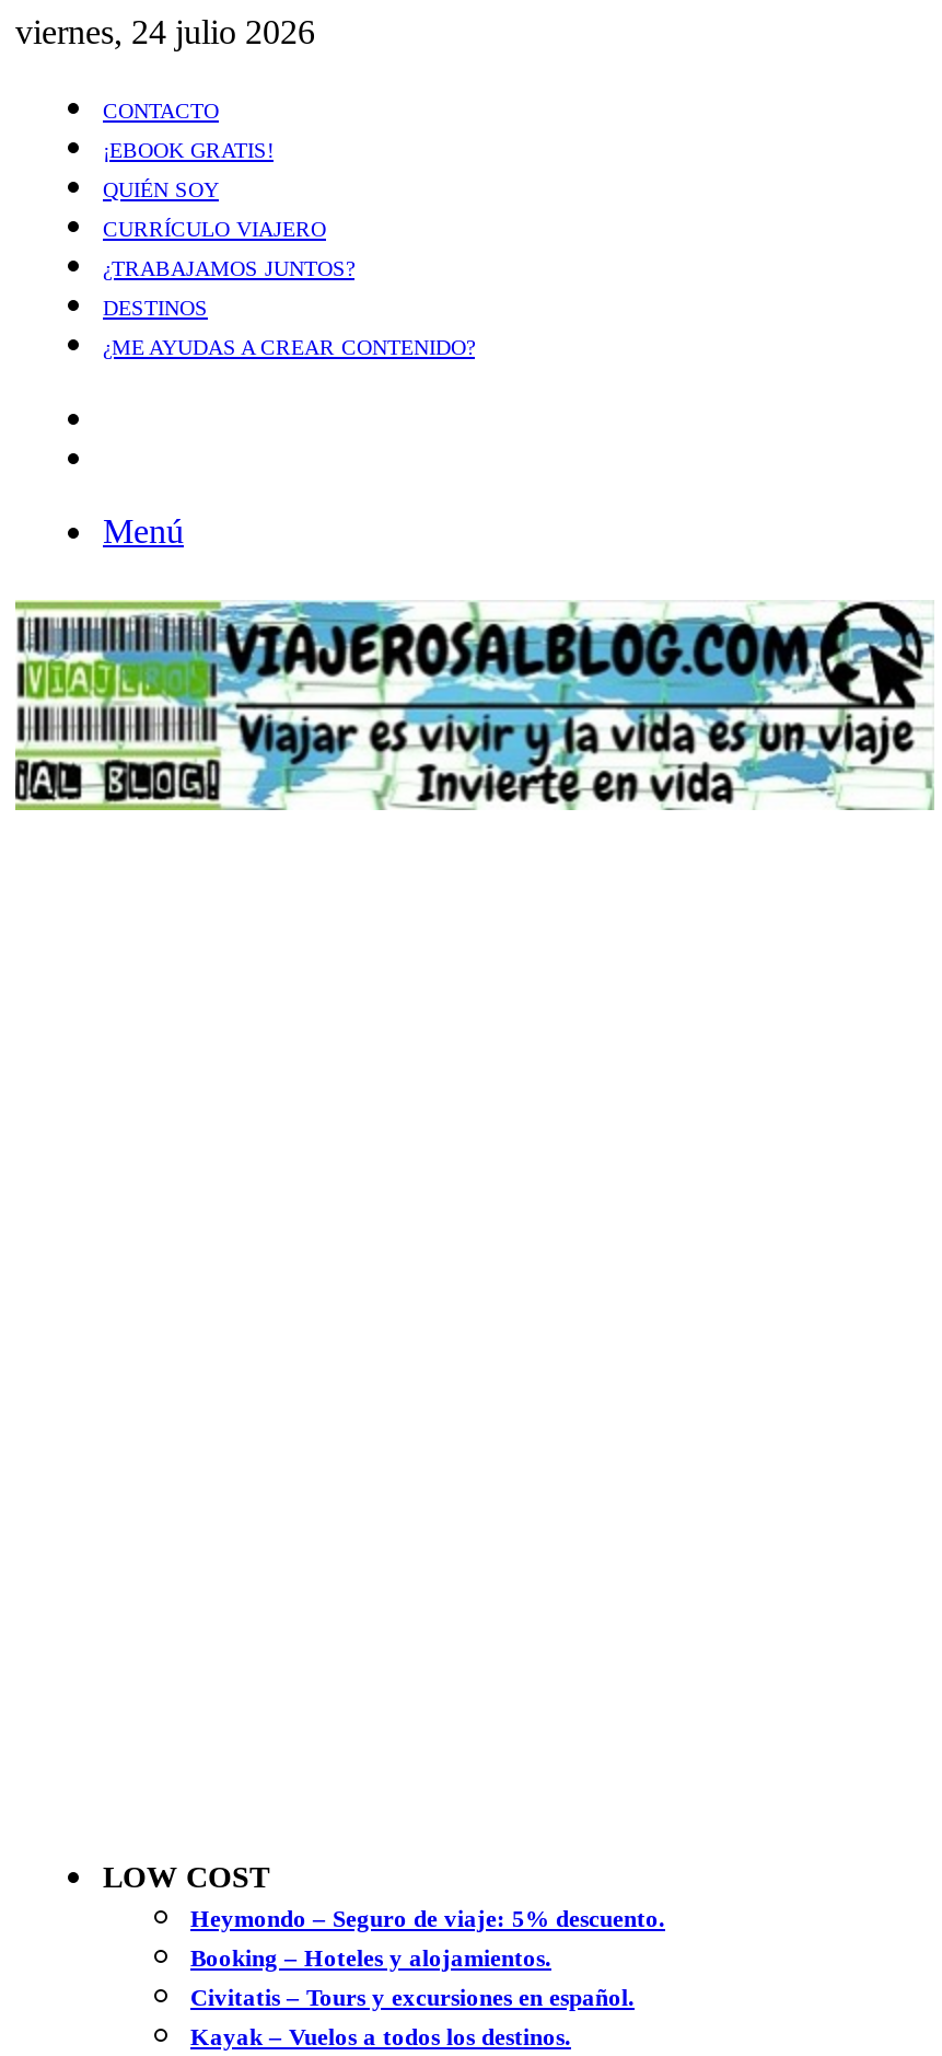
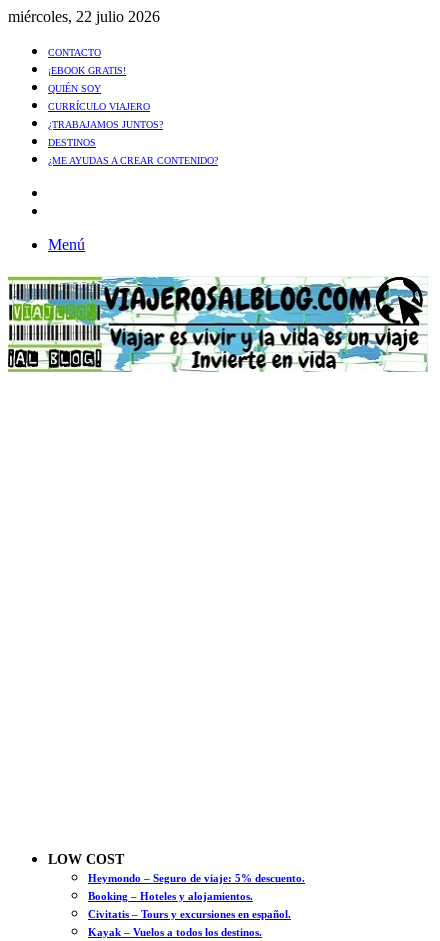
- viernes, 24 julio 2026
+ miércoles, 22 julio 2026
